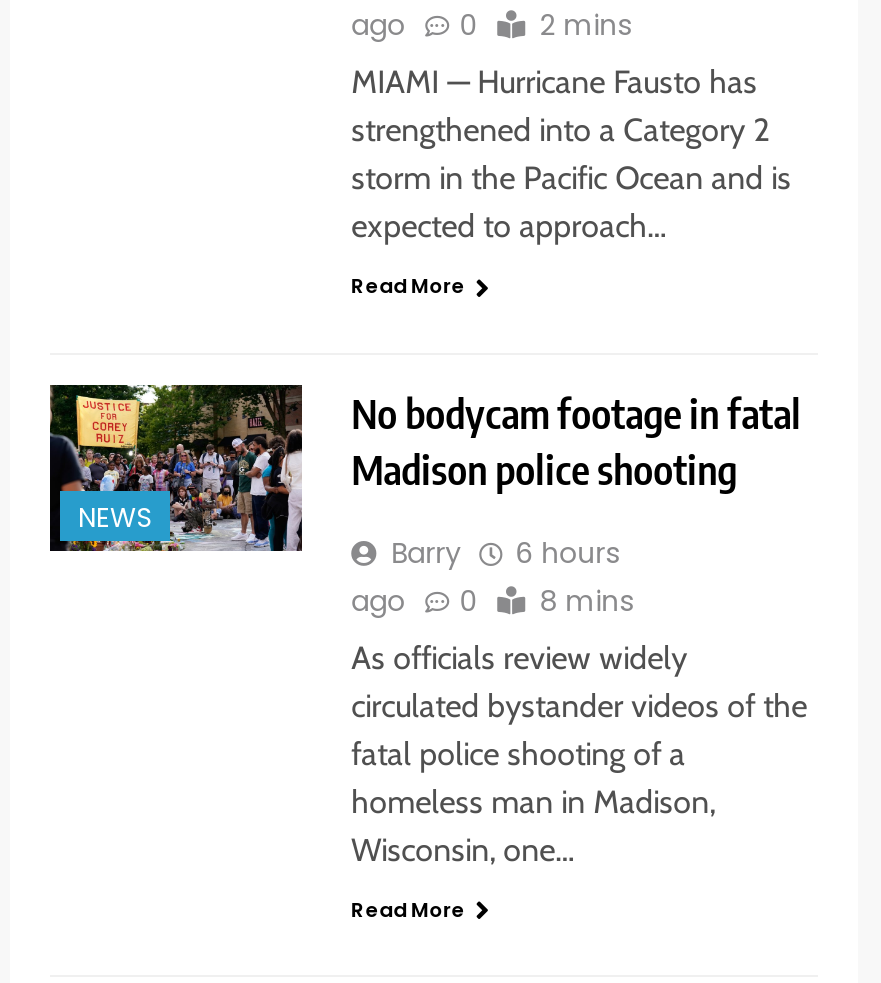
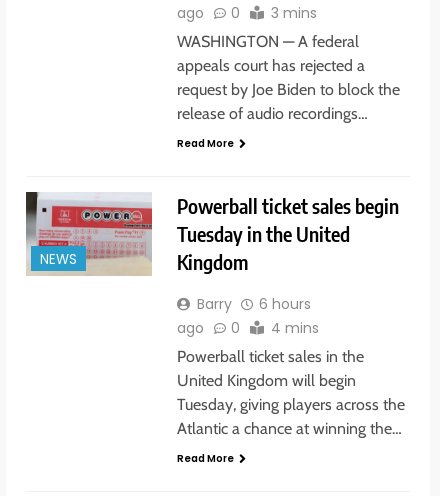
- 2 mins
- MIAMI — Hurricane Fausto has
- strengthened into a Category 2
- storm in the Pacific Ocean and is
- expected to approach…
+ 3 mins
+ WASHINGTON — A federal
+ appeals court has rejected a
+ request by Joe Biden to block the
+ release of audio recordings…

- [image]
- No bodycam footage in fatal
- Madison police shooting
+ [image]
+ Powerball ticket sales begin
+ Tuesday in the United
+ Kingdom

moved down: Barry | 6 hours | ago | 0

- 8 mins
- As officials review widely
- circulated bystander videos of the
- fatal police shooting of a
- homeless man in Madison,
- Wisconsin, one…
+ 4 mins
+ Powerball ticket sales in the
+ United Kingdom will begin
+ Tuesday, giving players across the
+ Atlantic a chance at winning the…
